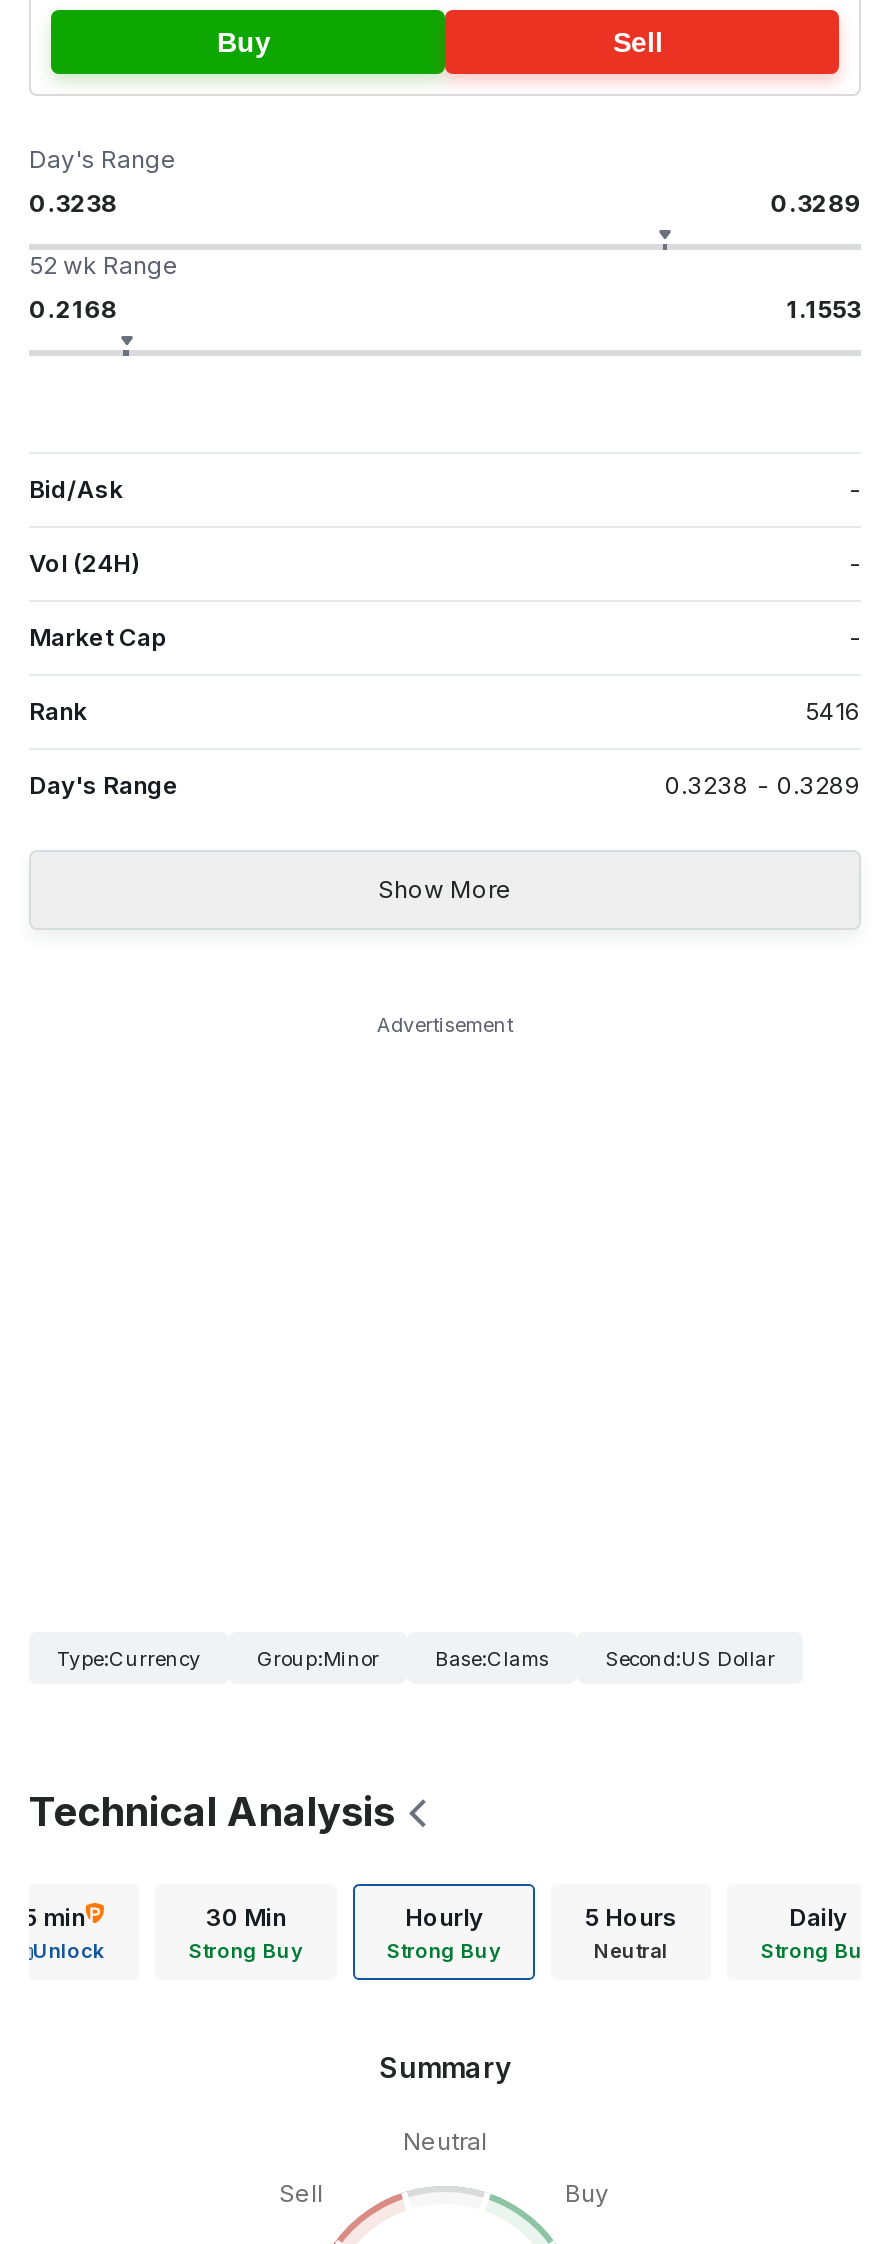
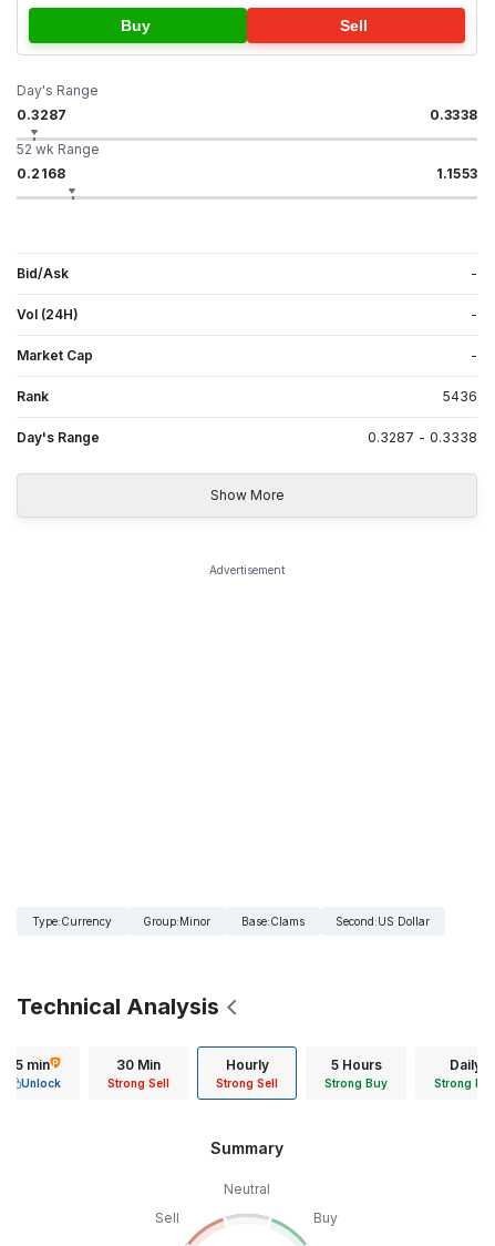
- 0.3238
+ 0.3287

- 0.3289
+ 0.3338

- 5416
+ 5436

- 0.3238 - 0.3289
+ 0.3287 - 0.3338

- Strong Buy
+ Strong Sell

- Strong Buy
+ Strong Sell

- Neutral
+ Strong Buy
